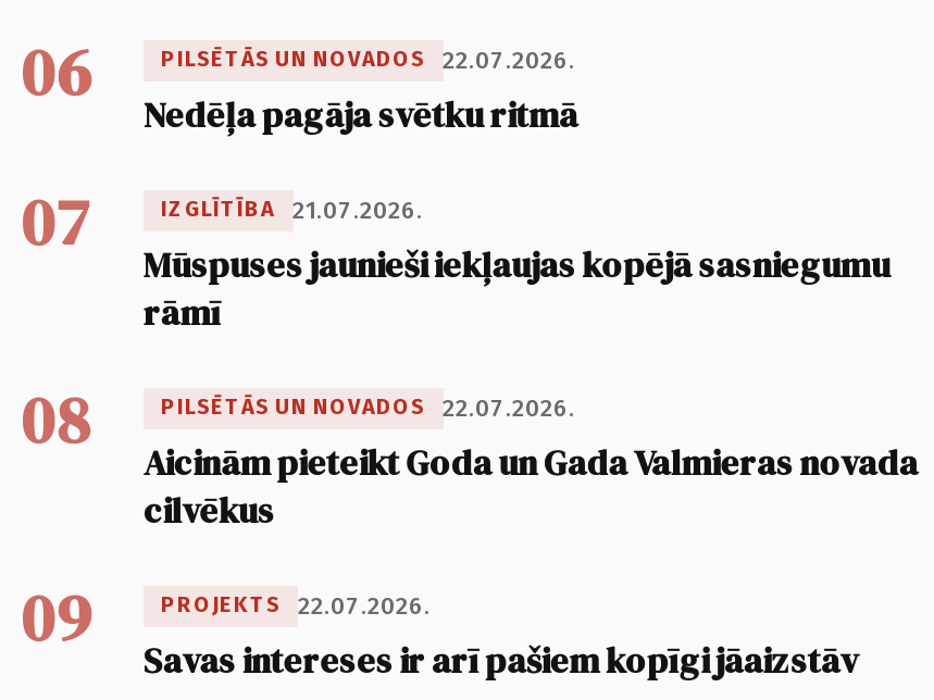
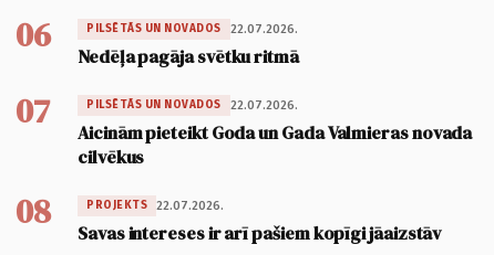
- IZGLĪTĪBA
- 21.07.2026.
- Mūspuses jaunieši iekļaujas kopējā sasniegumu
- rāmī
- 08

- 09 Savas intereses ir arī pašiem kopīgi jāaizstāv
+ 08 Savas intereses ir arī pašiem kopīgi jāaizstāv
